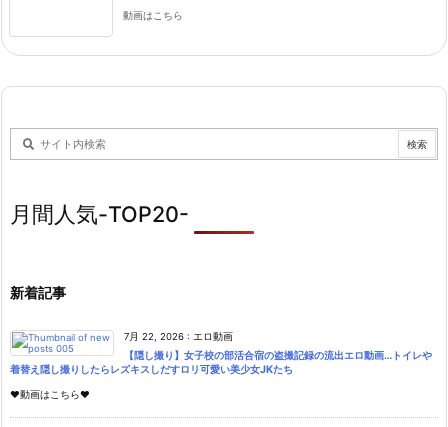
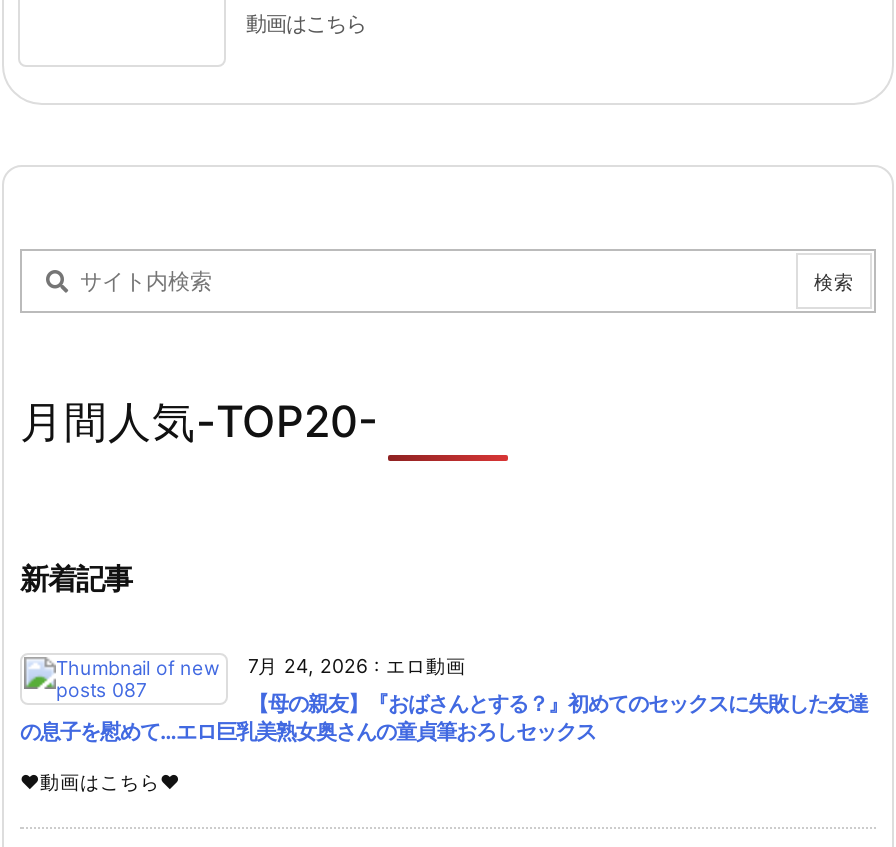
- 7月 22, 2026:エロ動画
+ 7月 24, 2026:エロ動画

- 【隠し撮り】女子校の部活合宿の盗撮記録の流出エロ動画…トイレや
- 着替え隠し撮りしたらレズキスしだすロリ可愛い美少女JKたち
+ 【母の親友】『おばさんとする？』初めてのセックスに失敗した友達
+ の息子を慰めて…エロ巨乳美熟女奥さんの童貞筆おろしセックス
